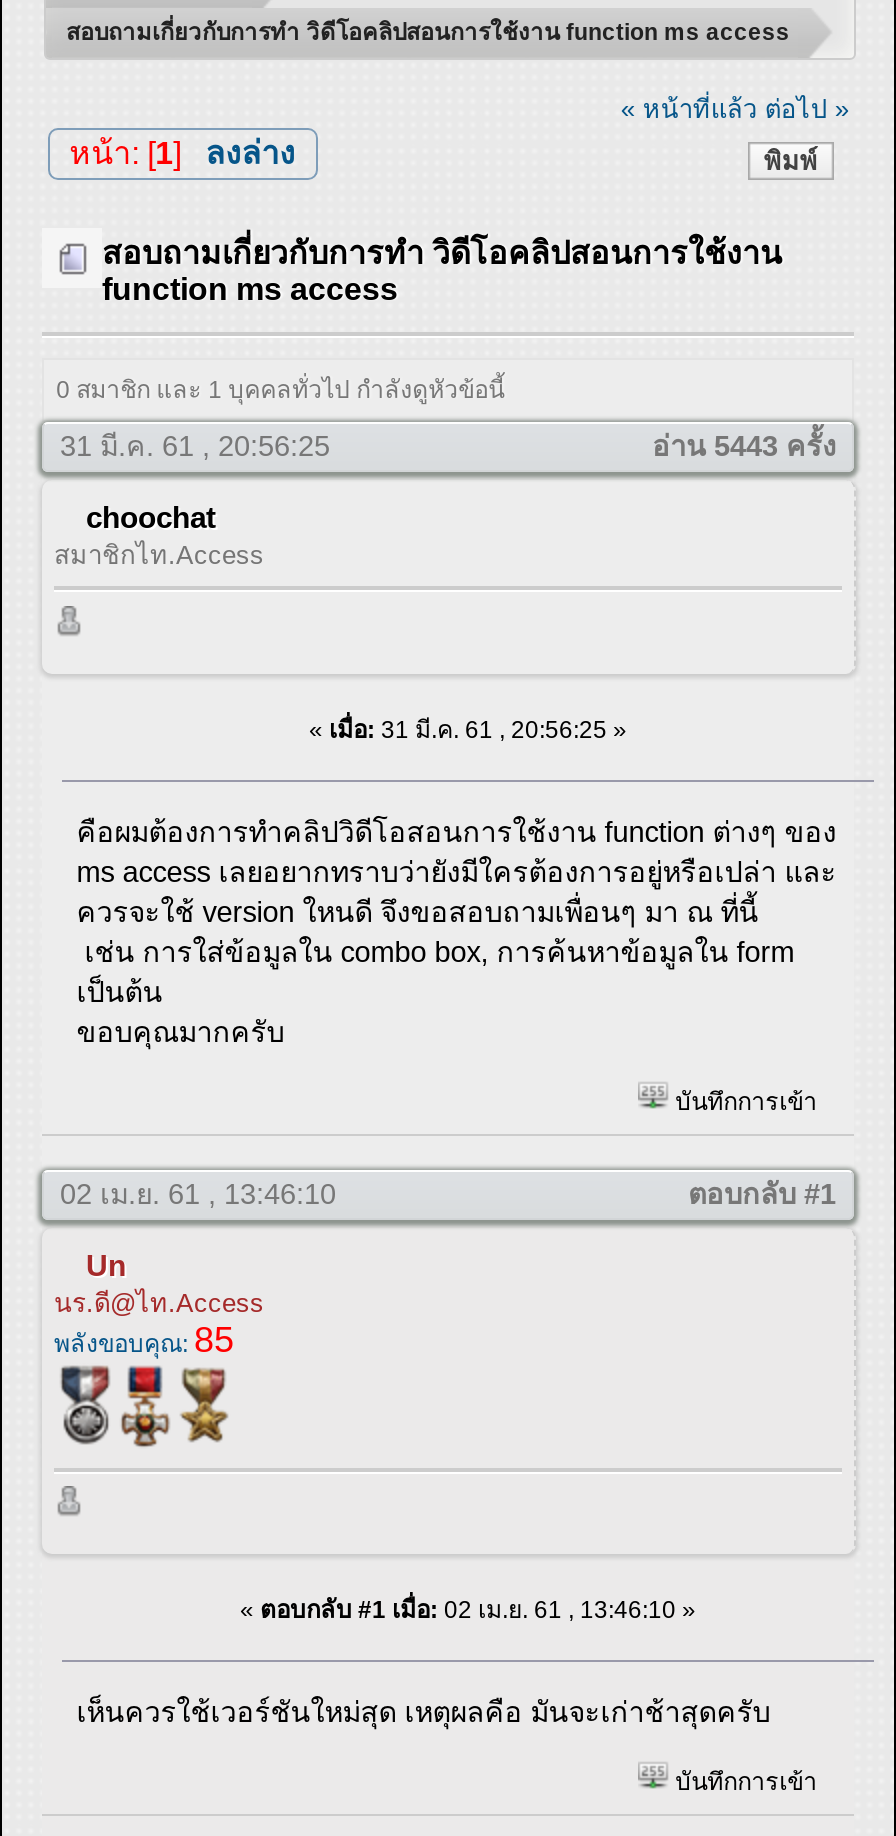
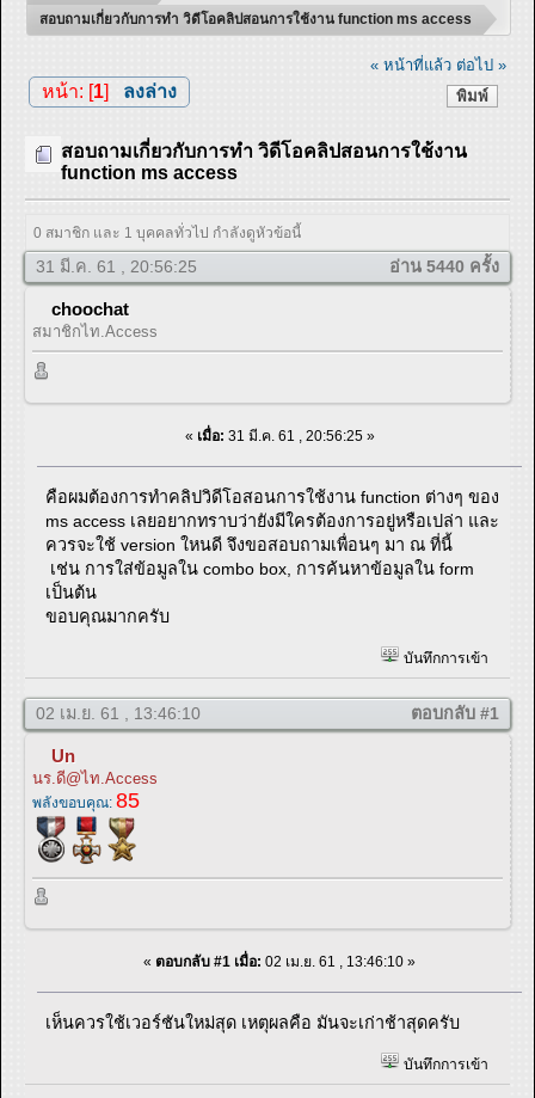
- อ่าน 5443 ครั้ง
+ อ่าน 5440 ครั้ง
